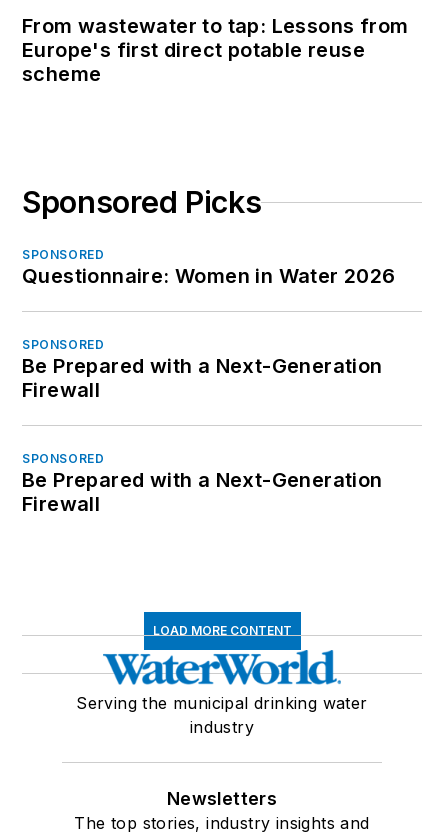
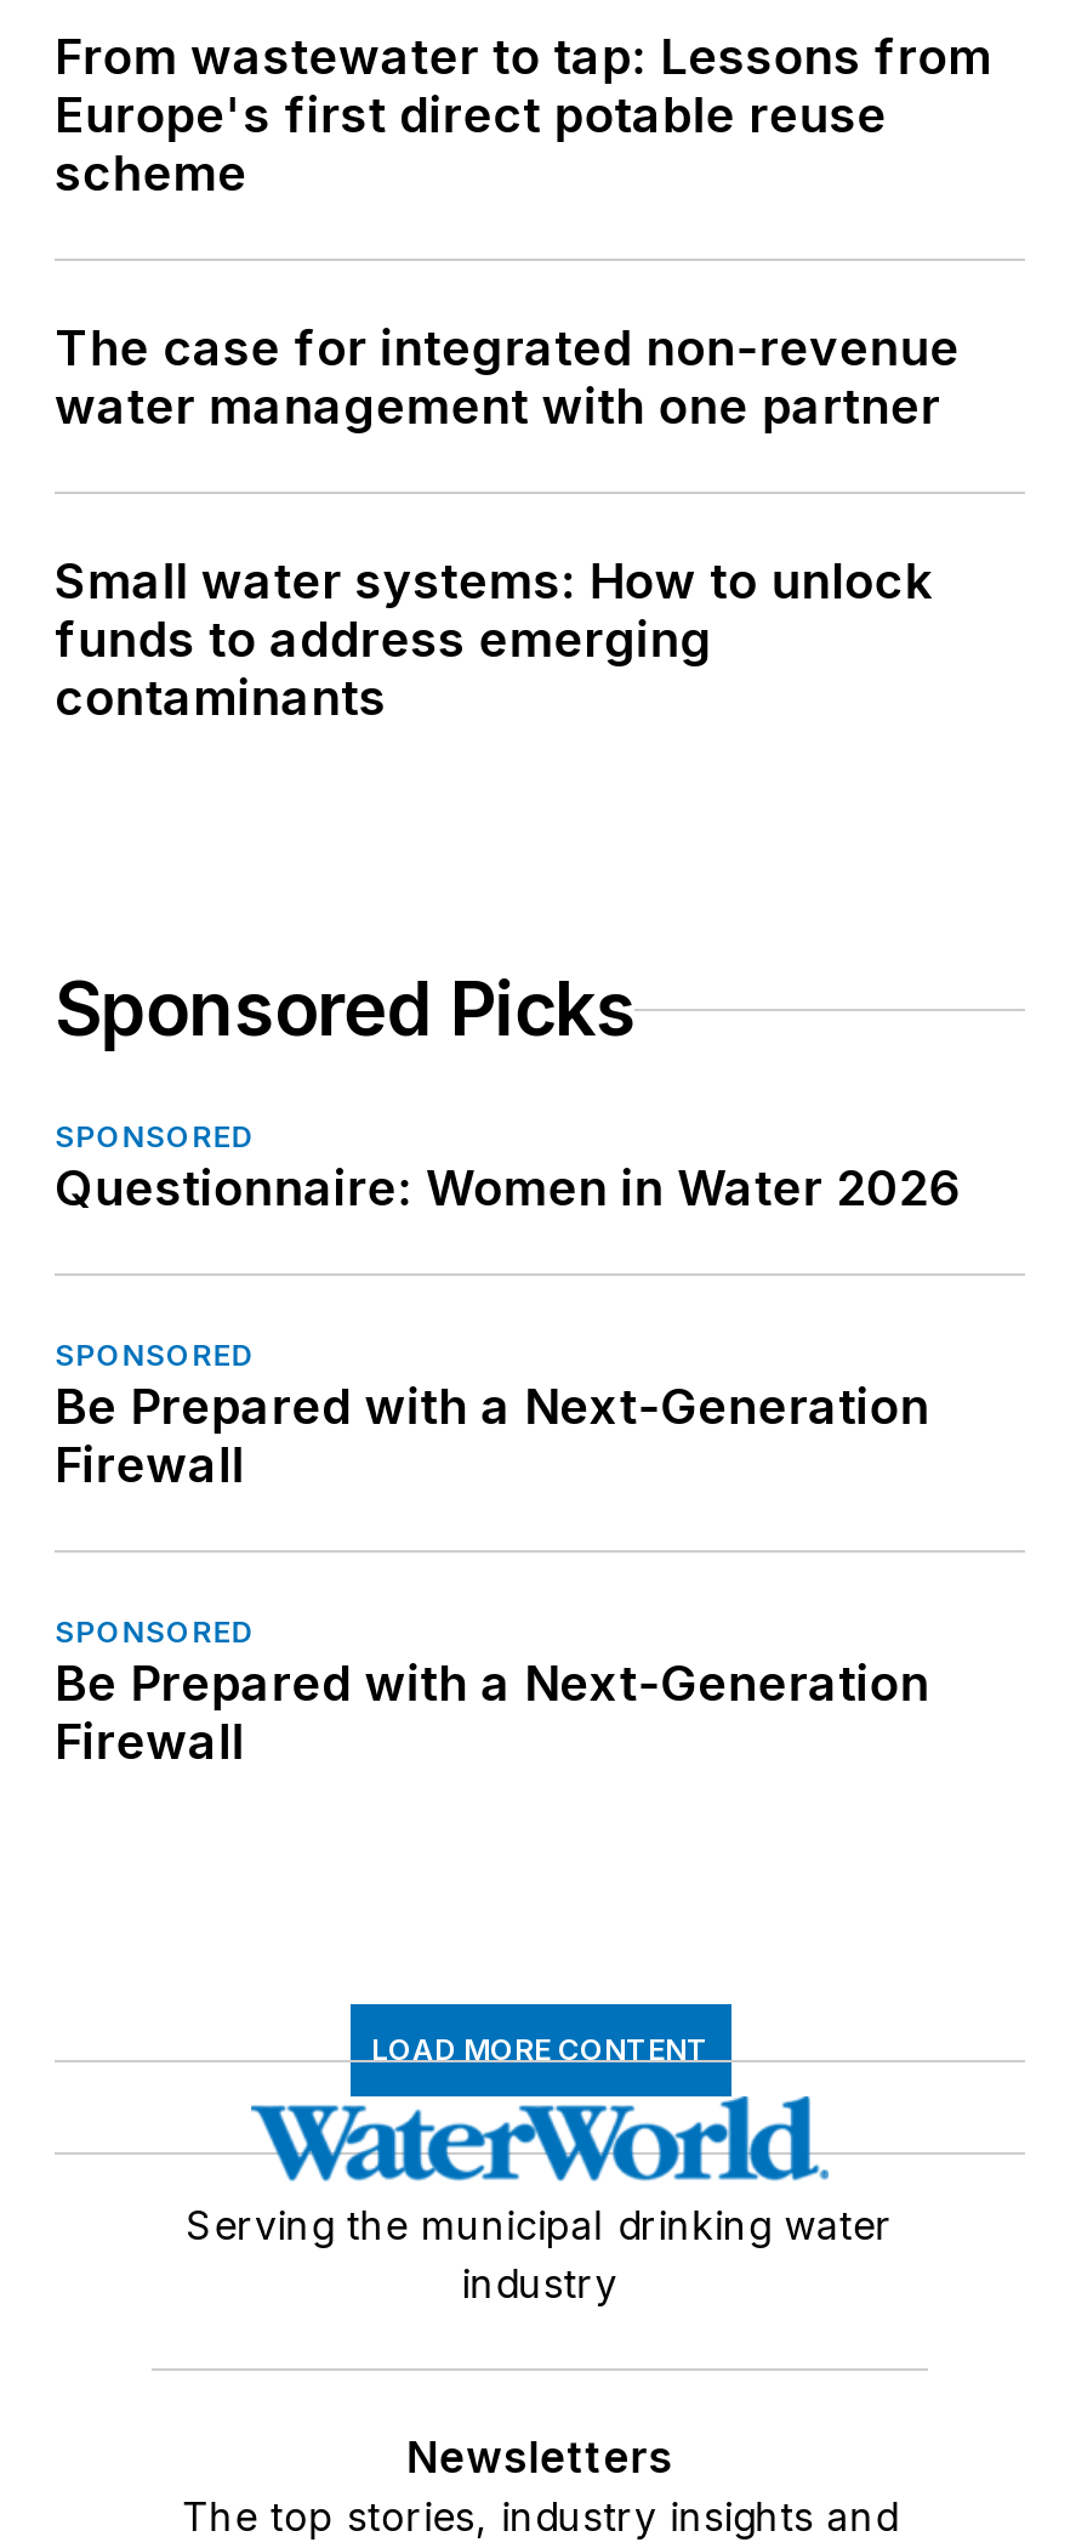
+ The case for integrated non-revenue
+ water management with one partner
+ Small water systems: How to unlock
+ funds to address emerging
+ contaminants
